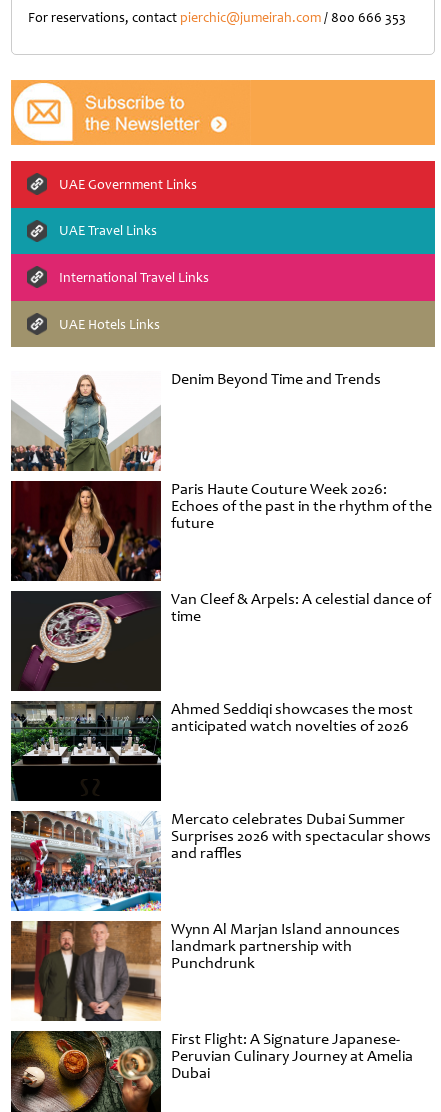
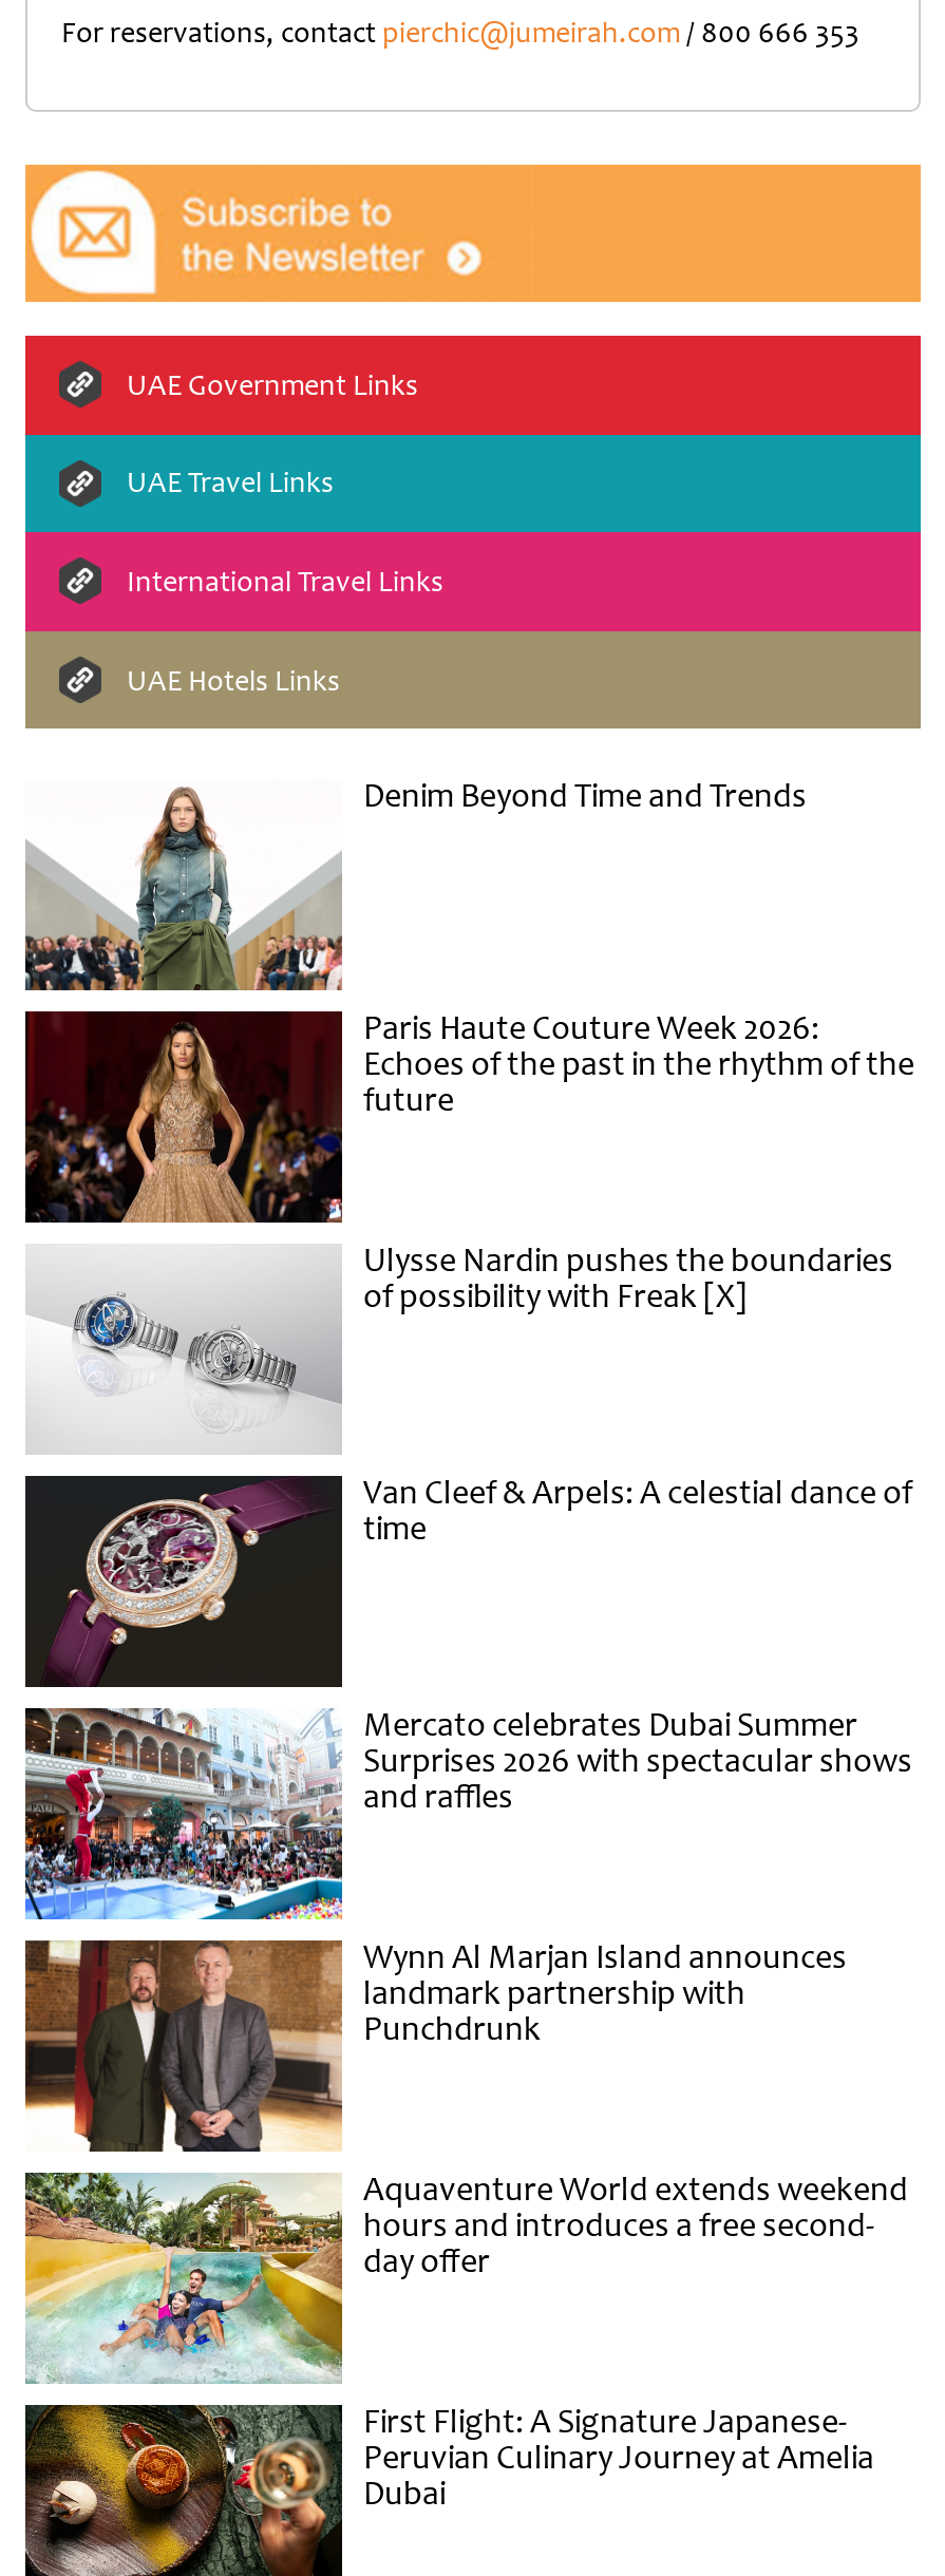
+ [image]
+ Ulysse Nardin pushes the boundaries
+ of possibility with Freak [X]

- [image]
- Ahmed Seddiqi showcases the most
- anticipated watch novelties of 2026

+ [image]
+ Aquaventure World extends weekend
+ hours and introduces a free second-
+ day offer
